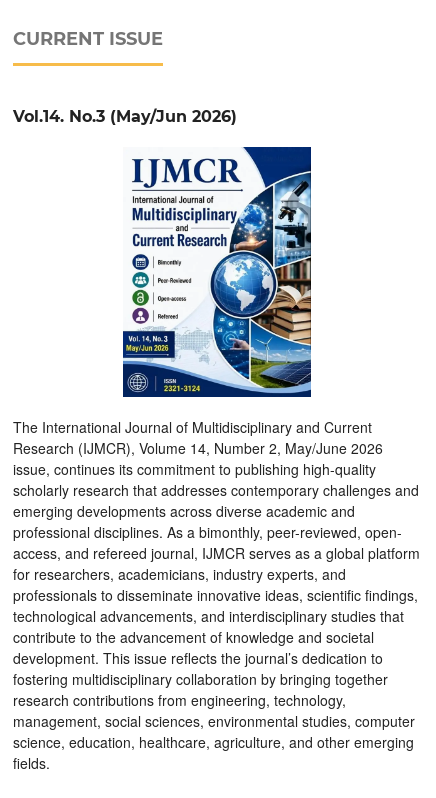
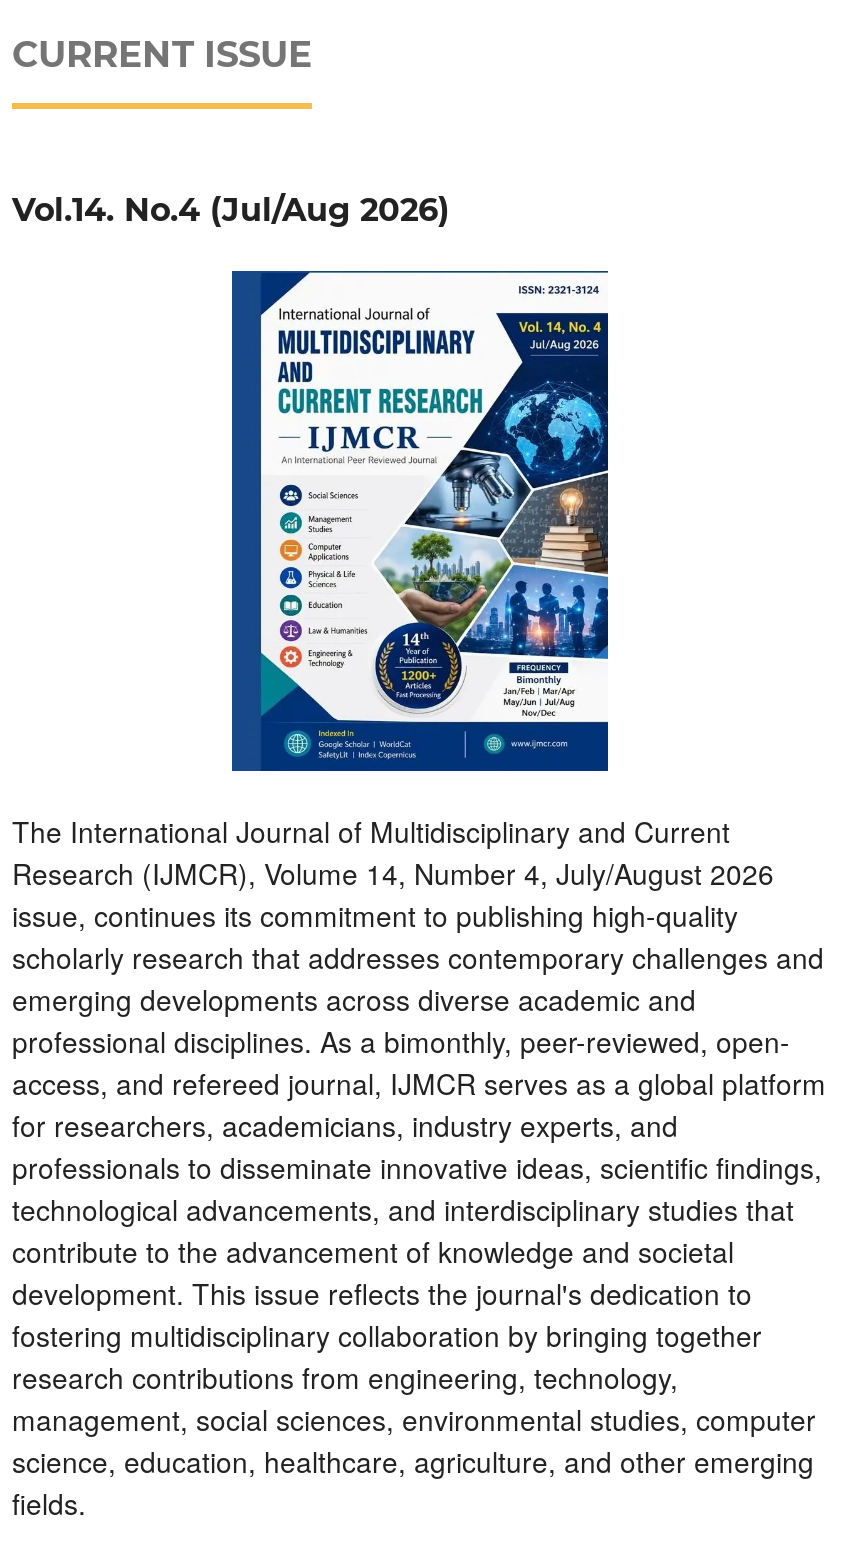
- Vol.14. No.3 (May/Jun 2026)
+ Vol.14. No.4 (Jul/Aug 2026)

- [image]
+ [image]

- Research (IJMCR), Volume 14, Number 2, May/June 2026
+ Research (IJMCR), Volume 14, Number 4, July/August 2026

- development. This issue reflects the journal’s dedication to
+ development. This issue reflects the journal's dedication to
